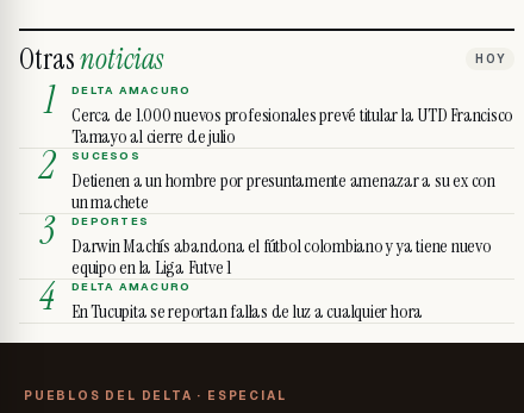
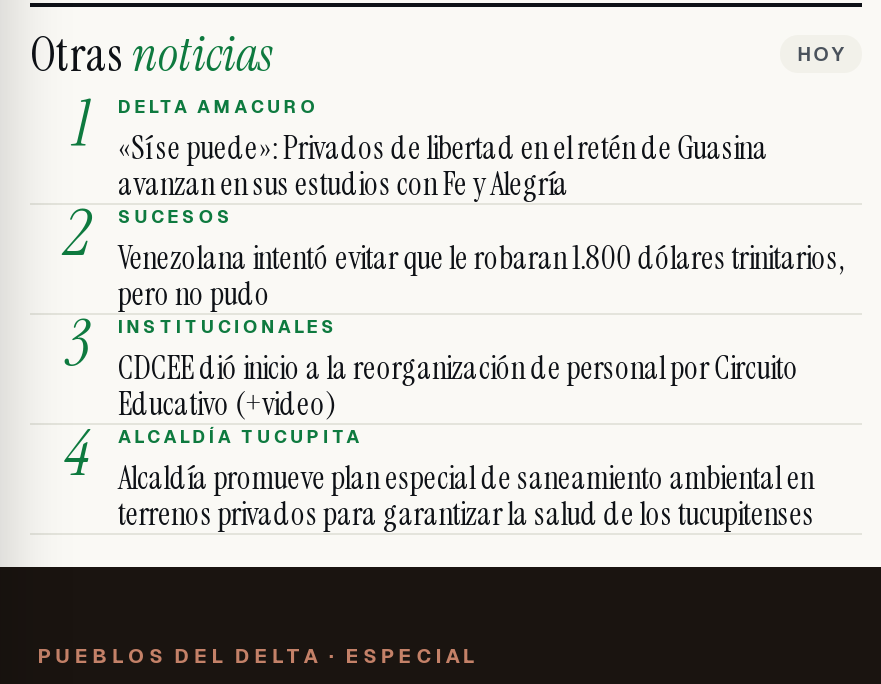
- Cerca de 1.000 nuevos profesionales prevé titular la UTD Francisco
- Tamayo al cierre de julio
+ «Sí se puede»: Privados de libertad en el retén de Guasina
+ avanzan en sus estudios con Fe y Alegría

- Detienen a un hombre por presuntamente amenazar a su ex con
- un machete
+ Venezolana intentó evitar que le robaran 1.800 dólares trinitarios,
+ pero no pudo

- DEPORTES
- Darwin Machís abandona el fútbol colombiano y ya tiene nuevo
- equipo en la Liga Futve 1
+ INSTITUCIONALES
+ CDCEE dió inicio a la reorganización de personal por Circuito
+ Educativo (+video)

- DELTA AMACURO
- En Tucupita se reportan fallas de luz a cualquier hora
+ ALCALDÍA TUCUPITA
+ Alcaldía promueve plan especial de saneamiento ambiental en
+ terrenos privados para garantizar la salud de los tucupitenses
